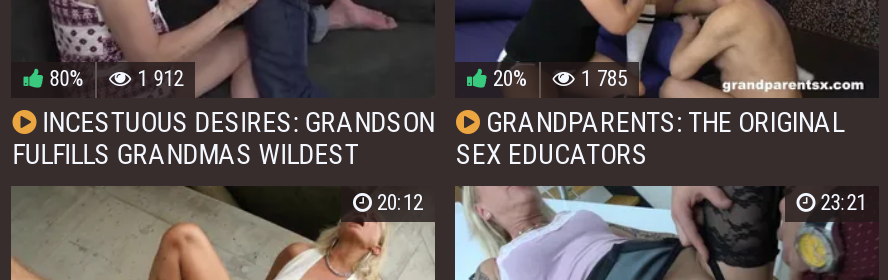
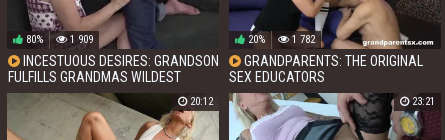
- 80% 1 912
+ 80% 1 909

- 20% 1 785
+ 20% 1 782
